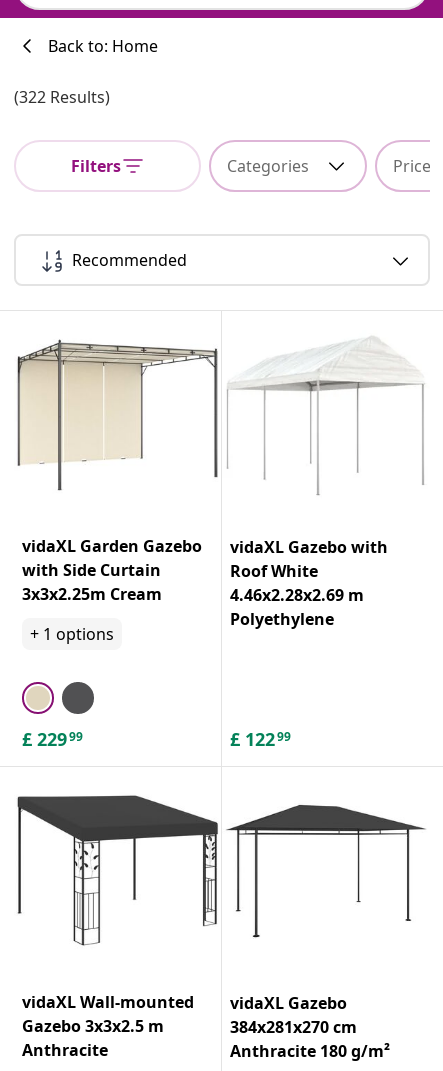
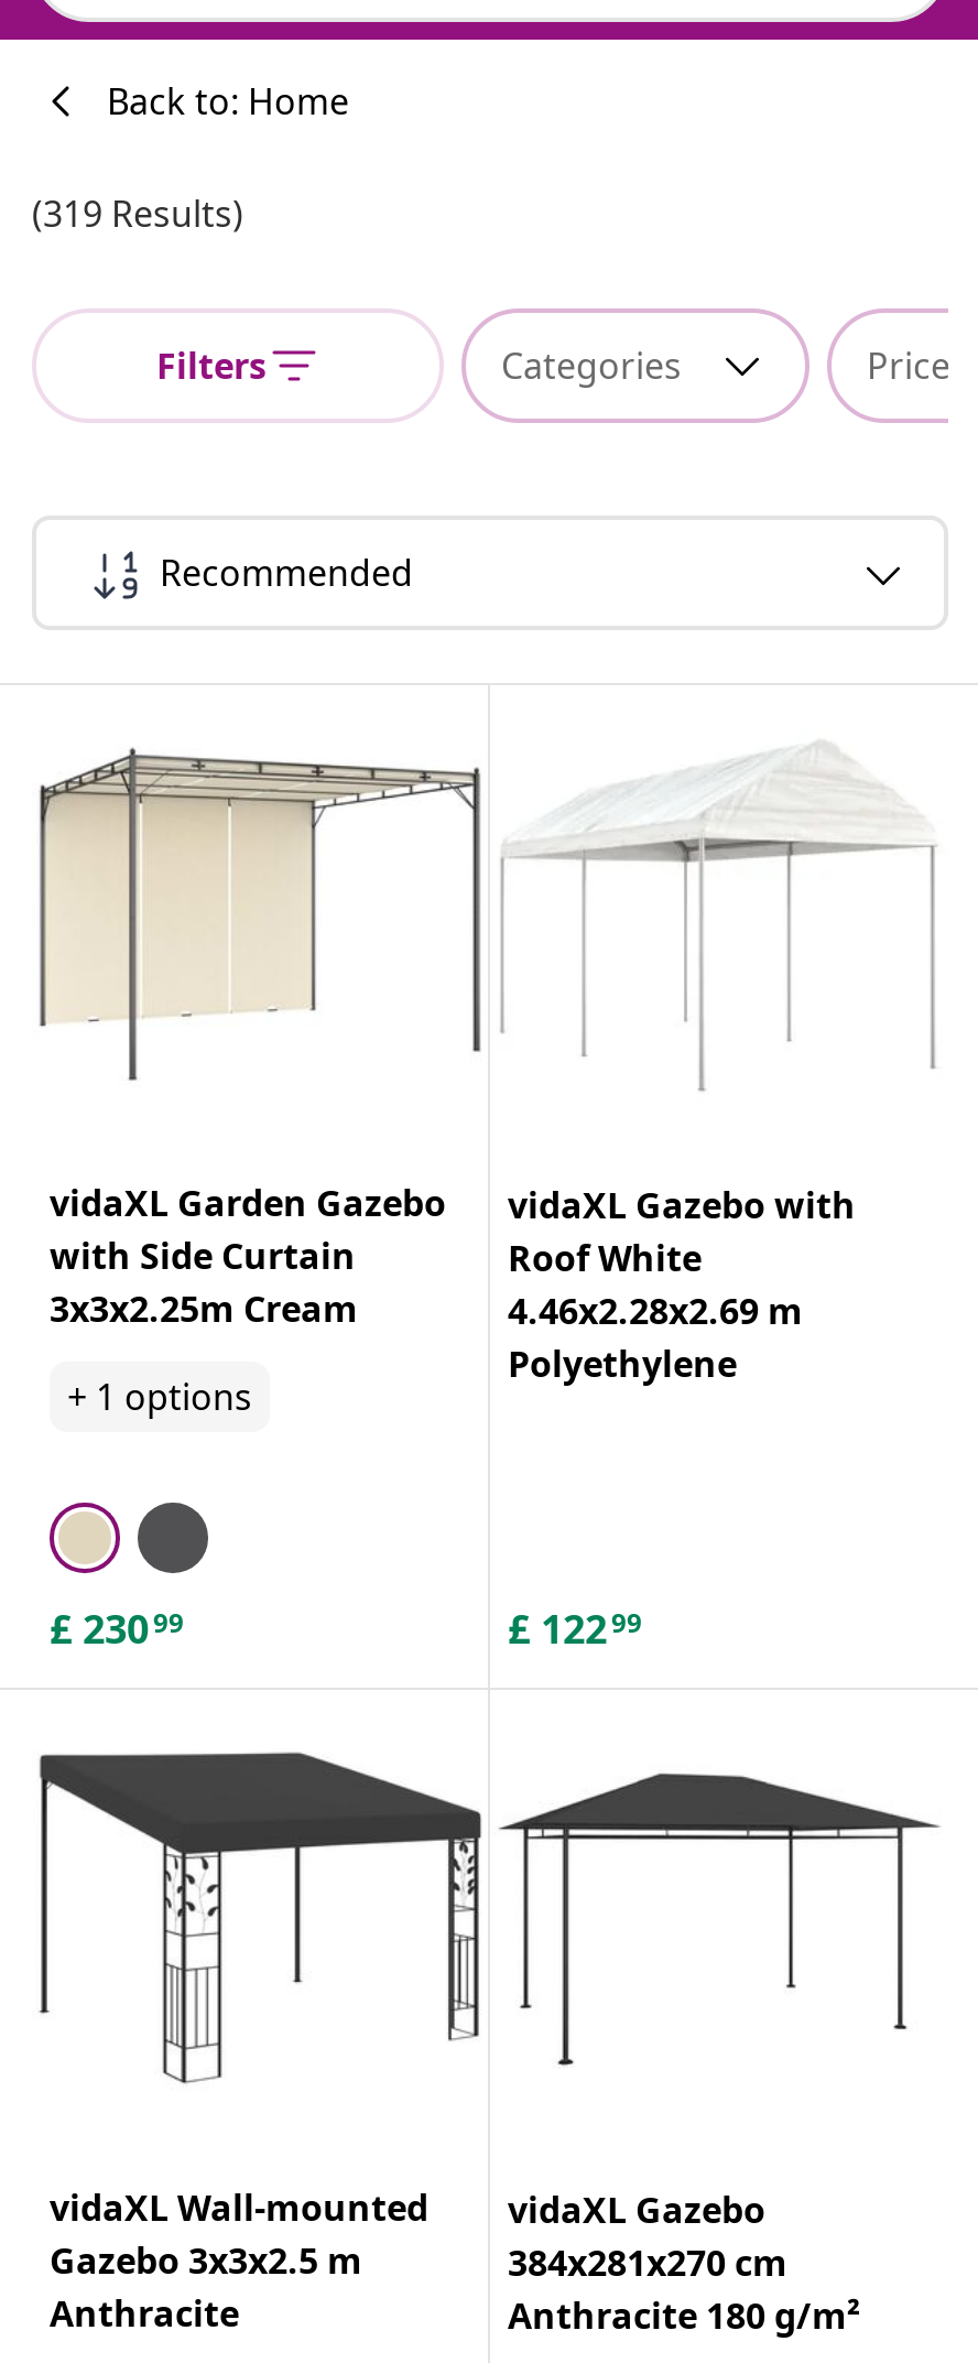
- (322 Results)
+ (319 Results)

- £ 229 99
+ £ 230 99
